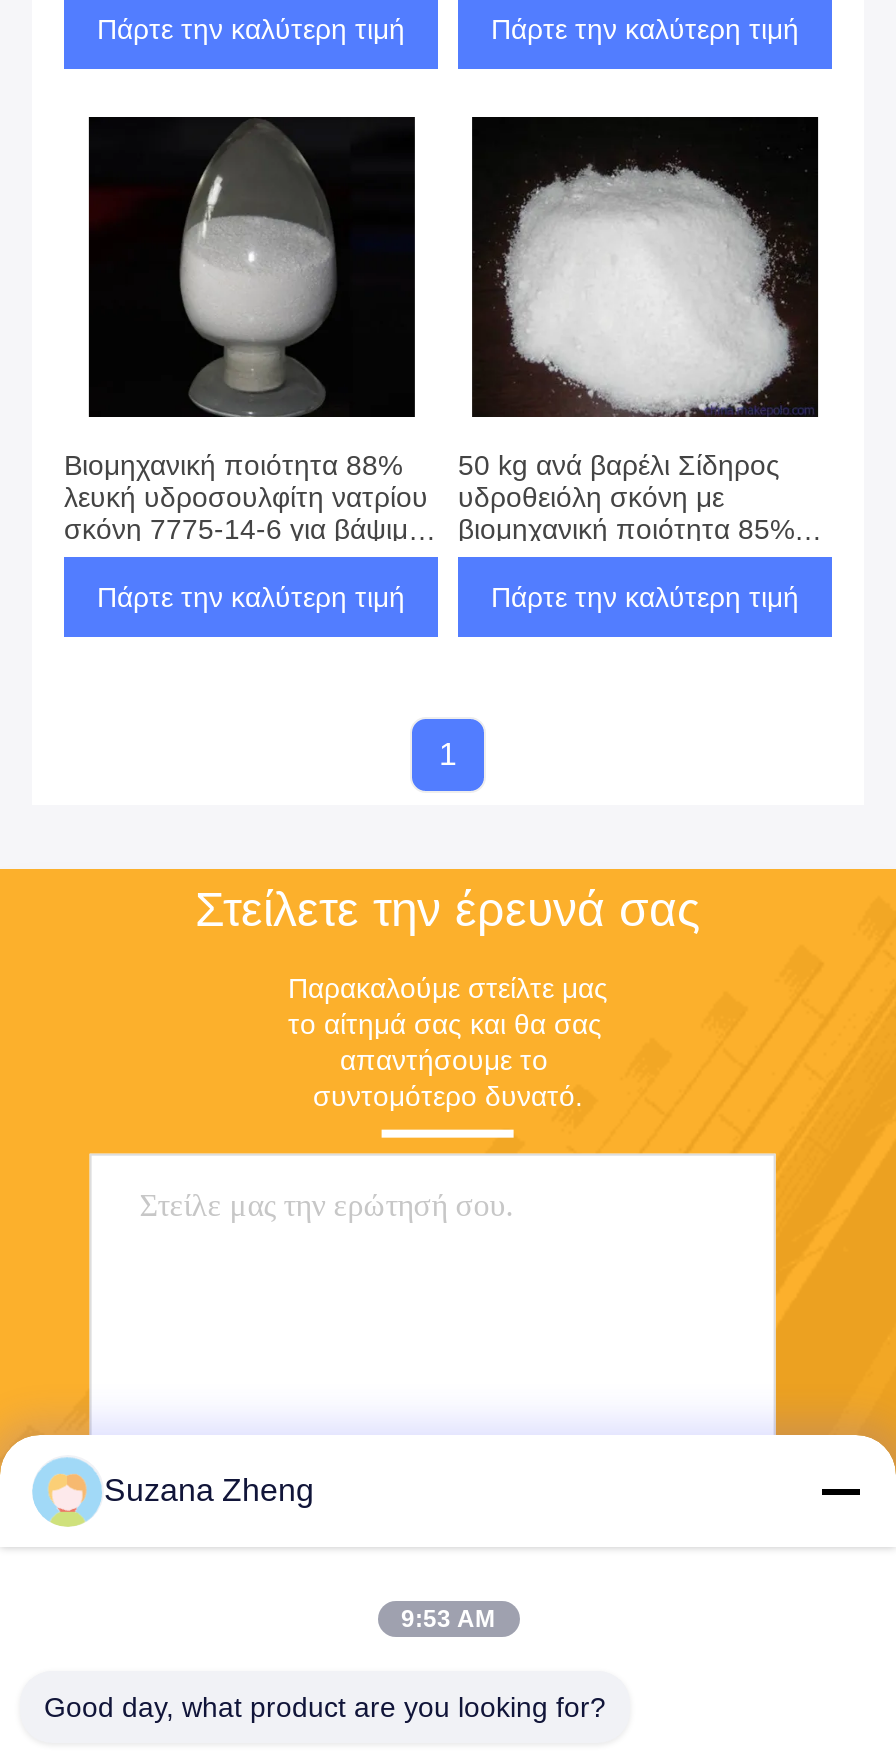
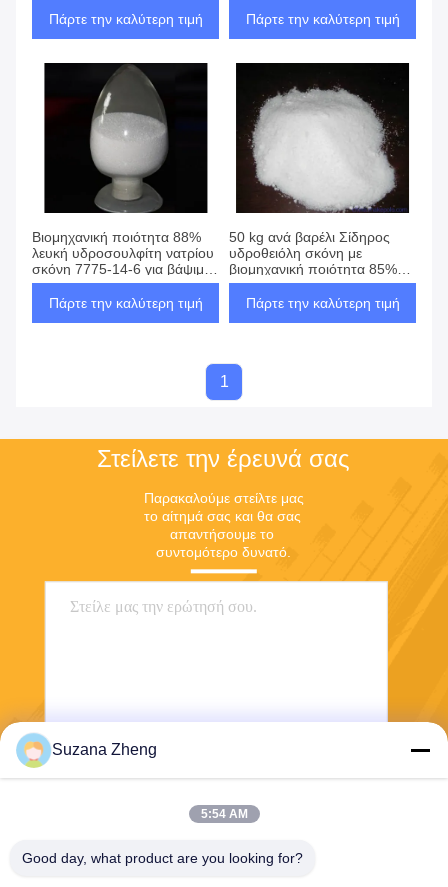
- 9:53 AM
+ 5:54 AM
